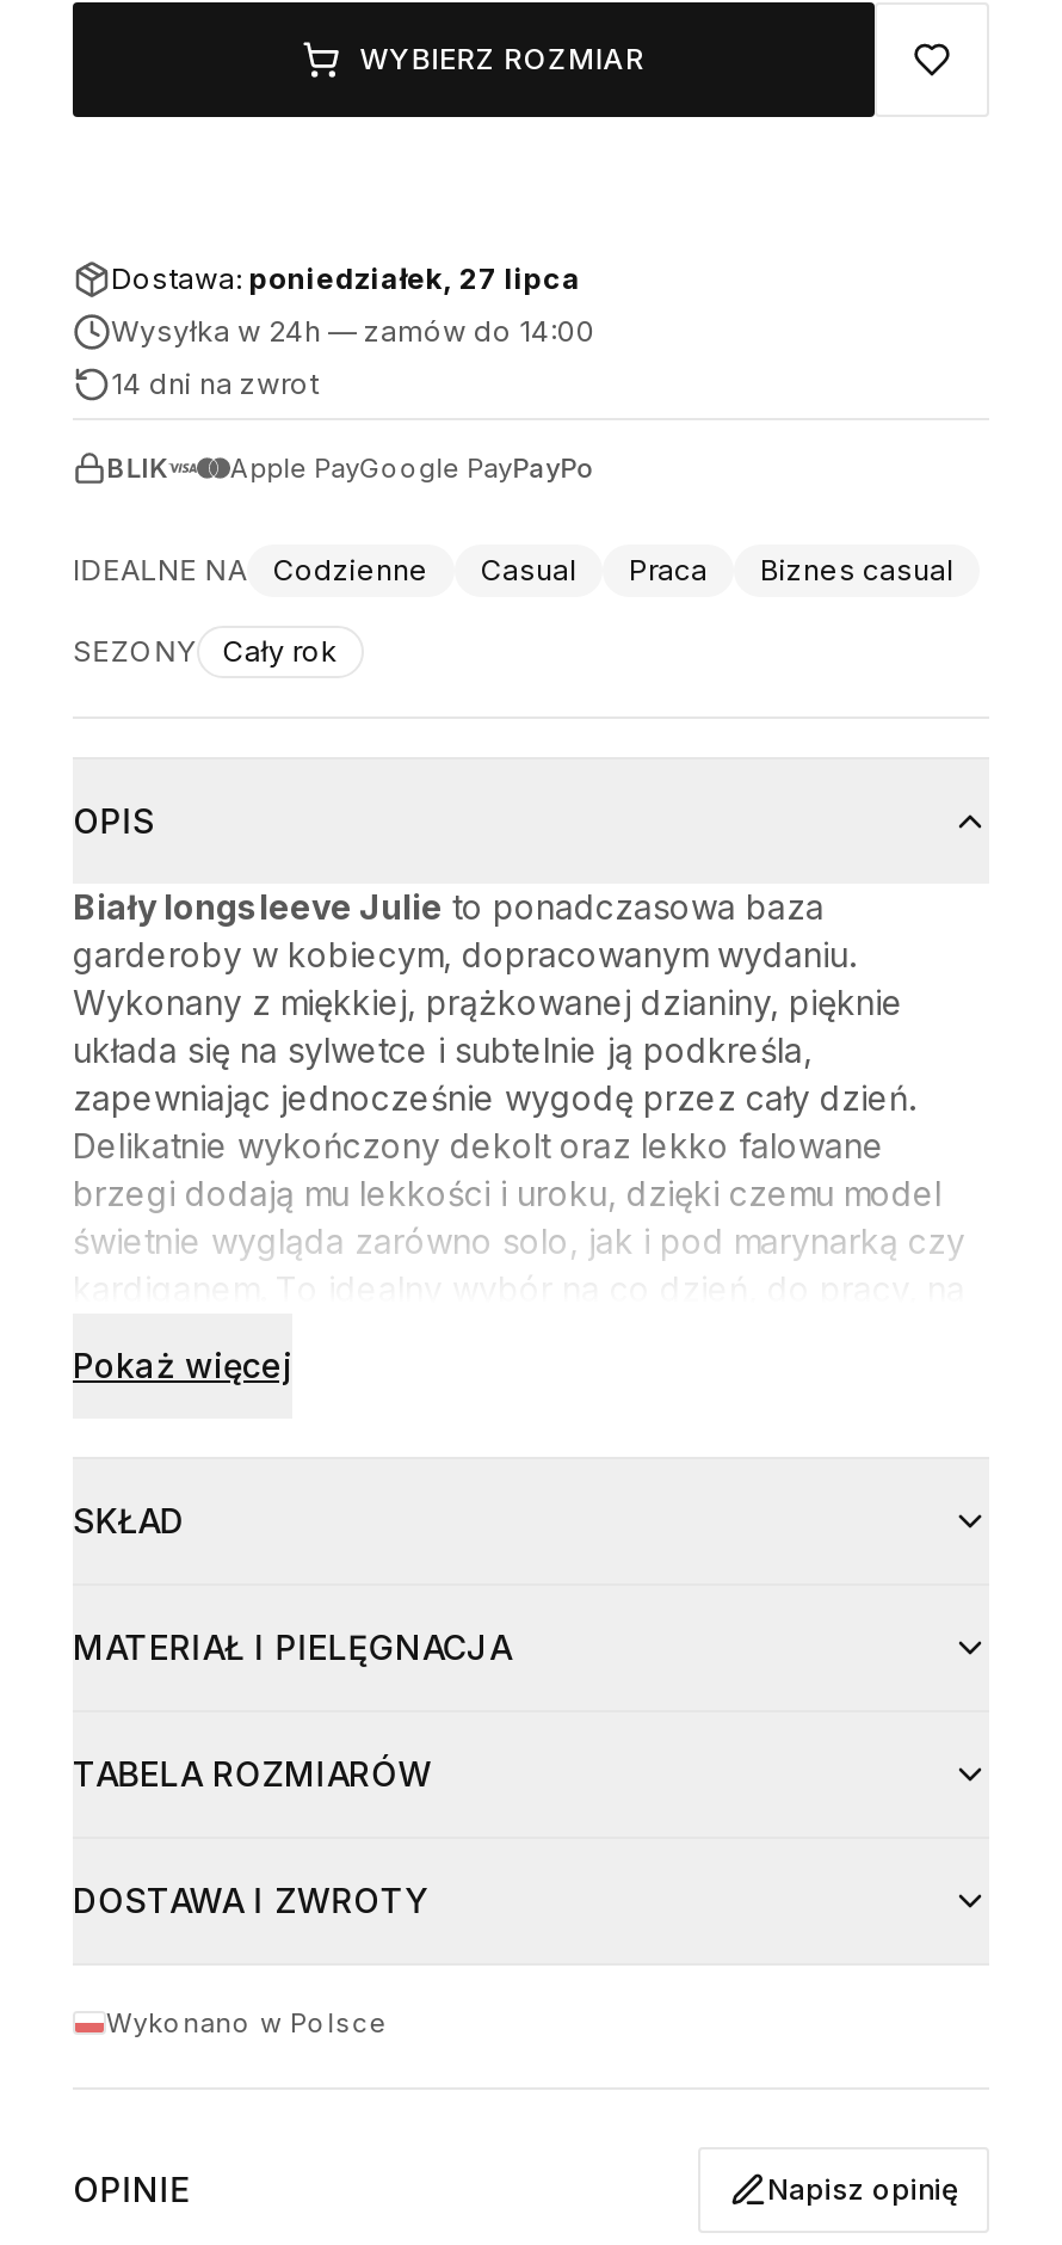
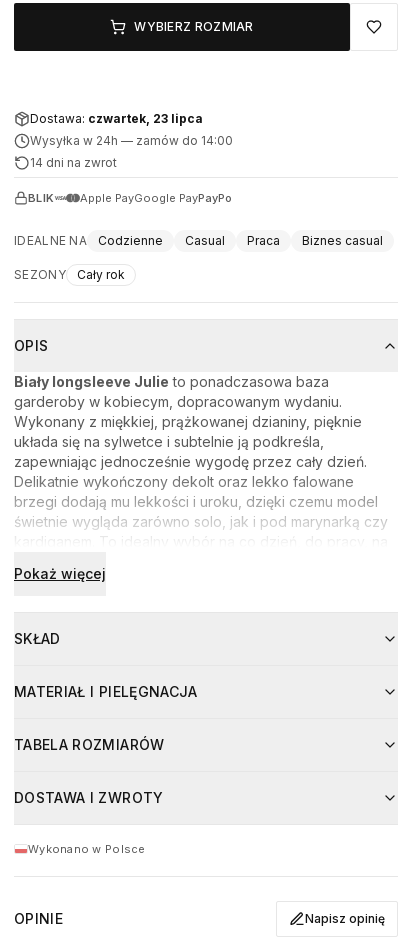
- Dostawa: poniedziałek, 27 lipca
+ Dostawa: czwartek, 23 lipca
